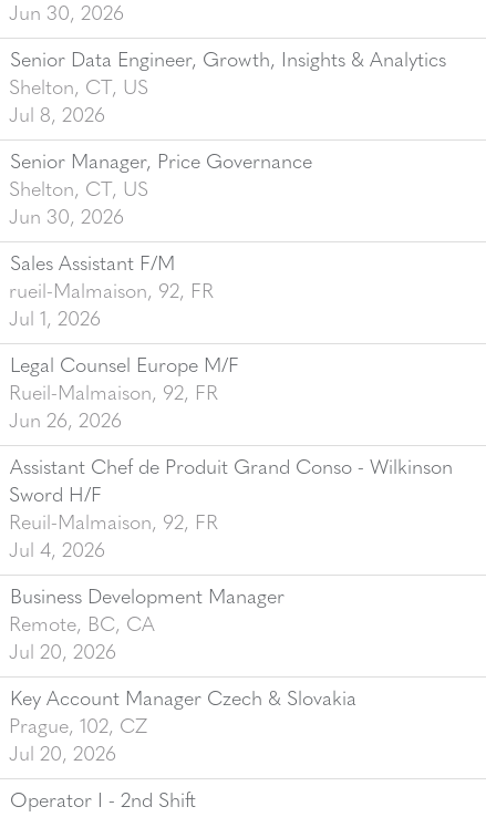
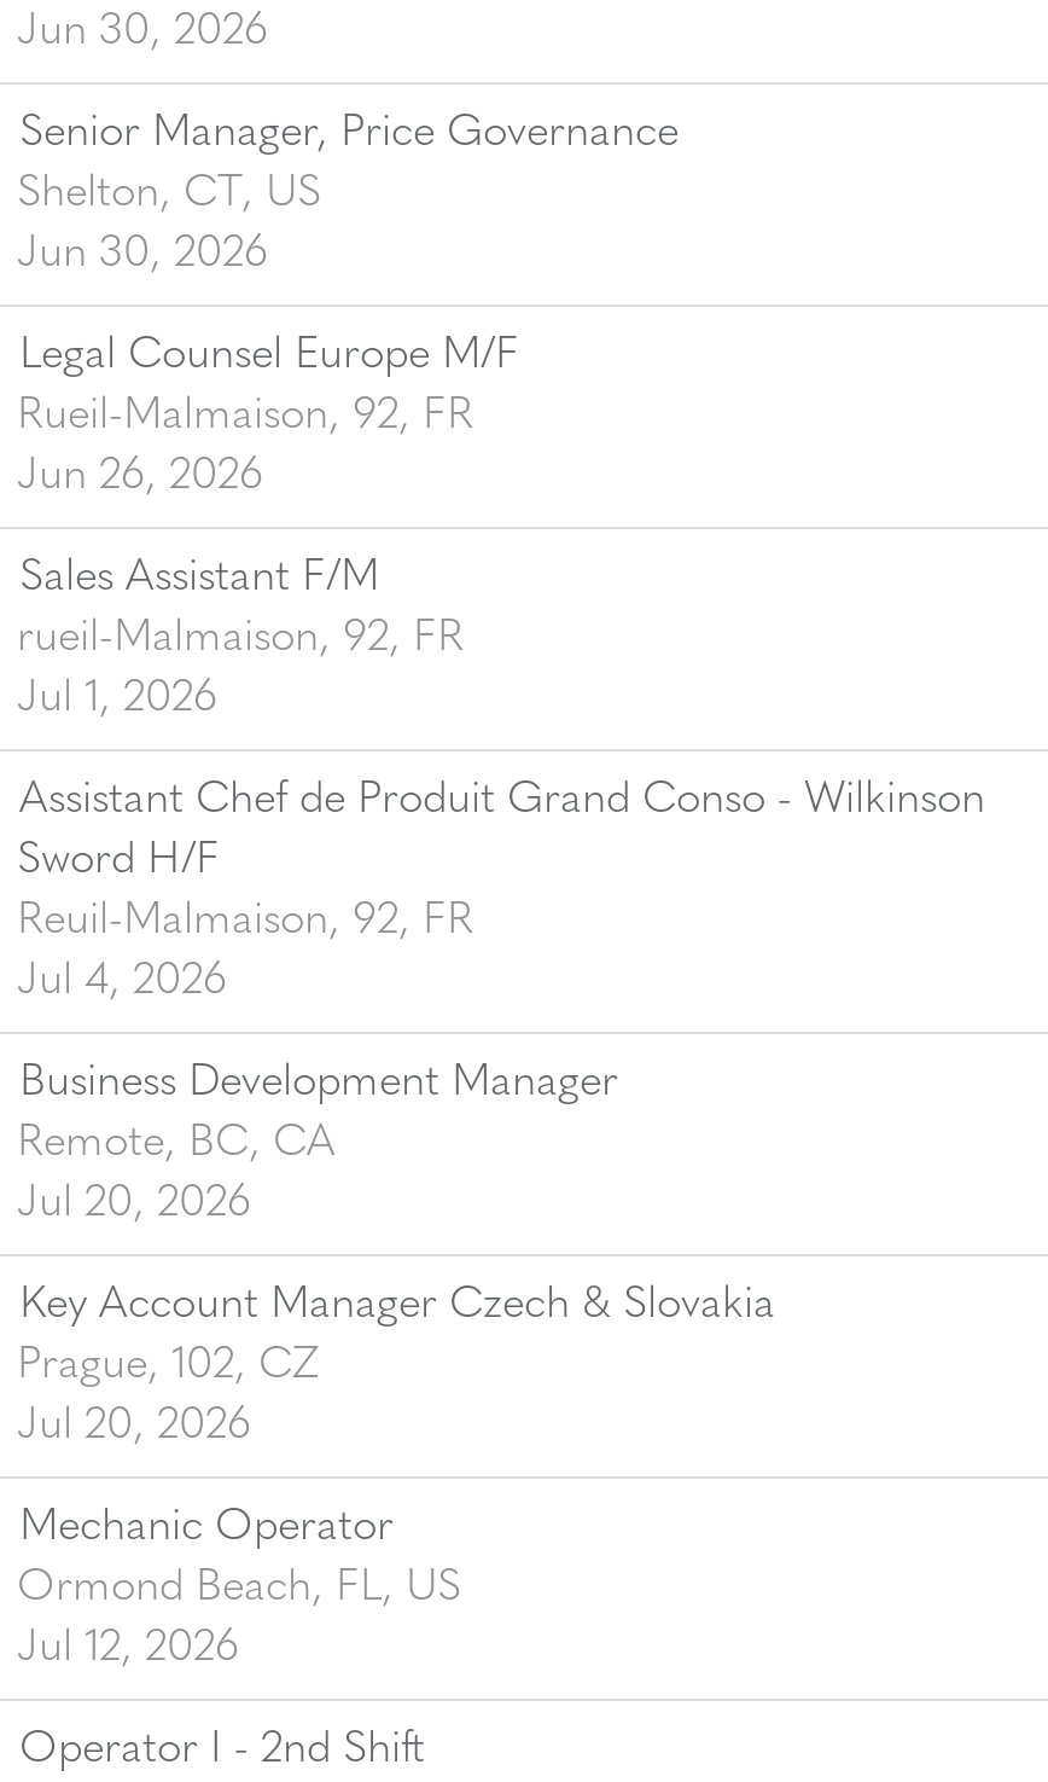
- Senior Data Engineer, Growth, Insights & Analytics
- Shelton, CT, US
- Jul 8, 2026

moved up: Senior Manager, Price Governance | Shelton, CT, US | Jun 30, 2026

moved up: Legal Counsel Europe M/F | Rueil-Malmaison, 92, FR | Jun 26, 2026

moved up: Assistant Chef de Produit Grand Conso - Wilkinson | Sword H/F | Reuil-Malmaison, 92, FR | ... | Prague, 102, CZ | Jul 20, 2026

+ Mechanic Operator
+ Ormond Beach, FL, US
+ Jul 12, 2026
